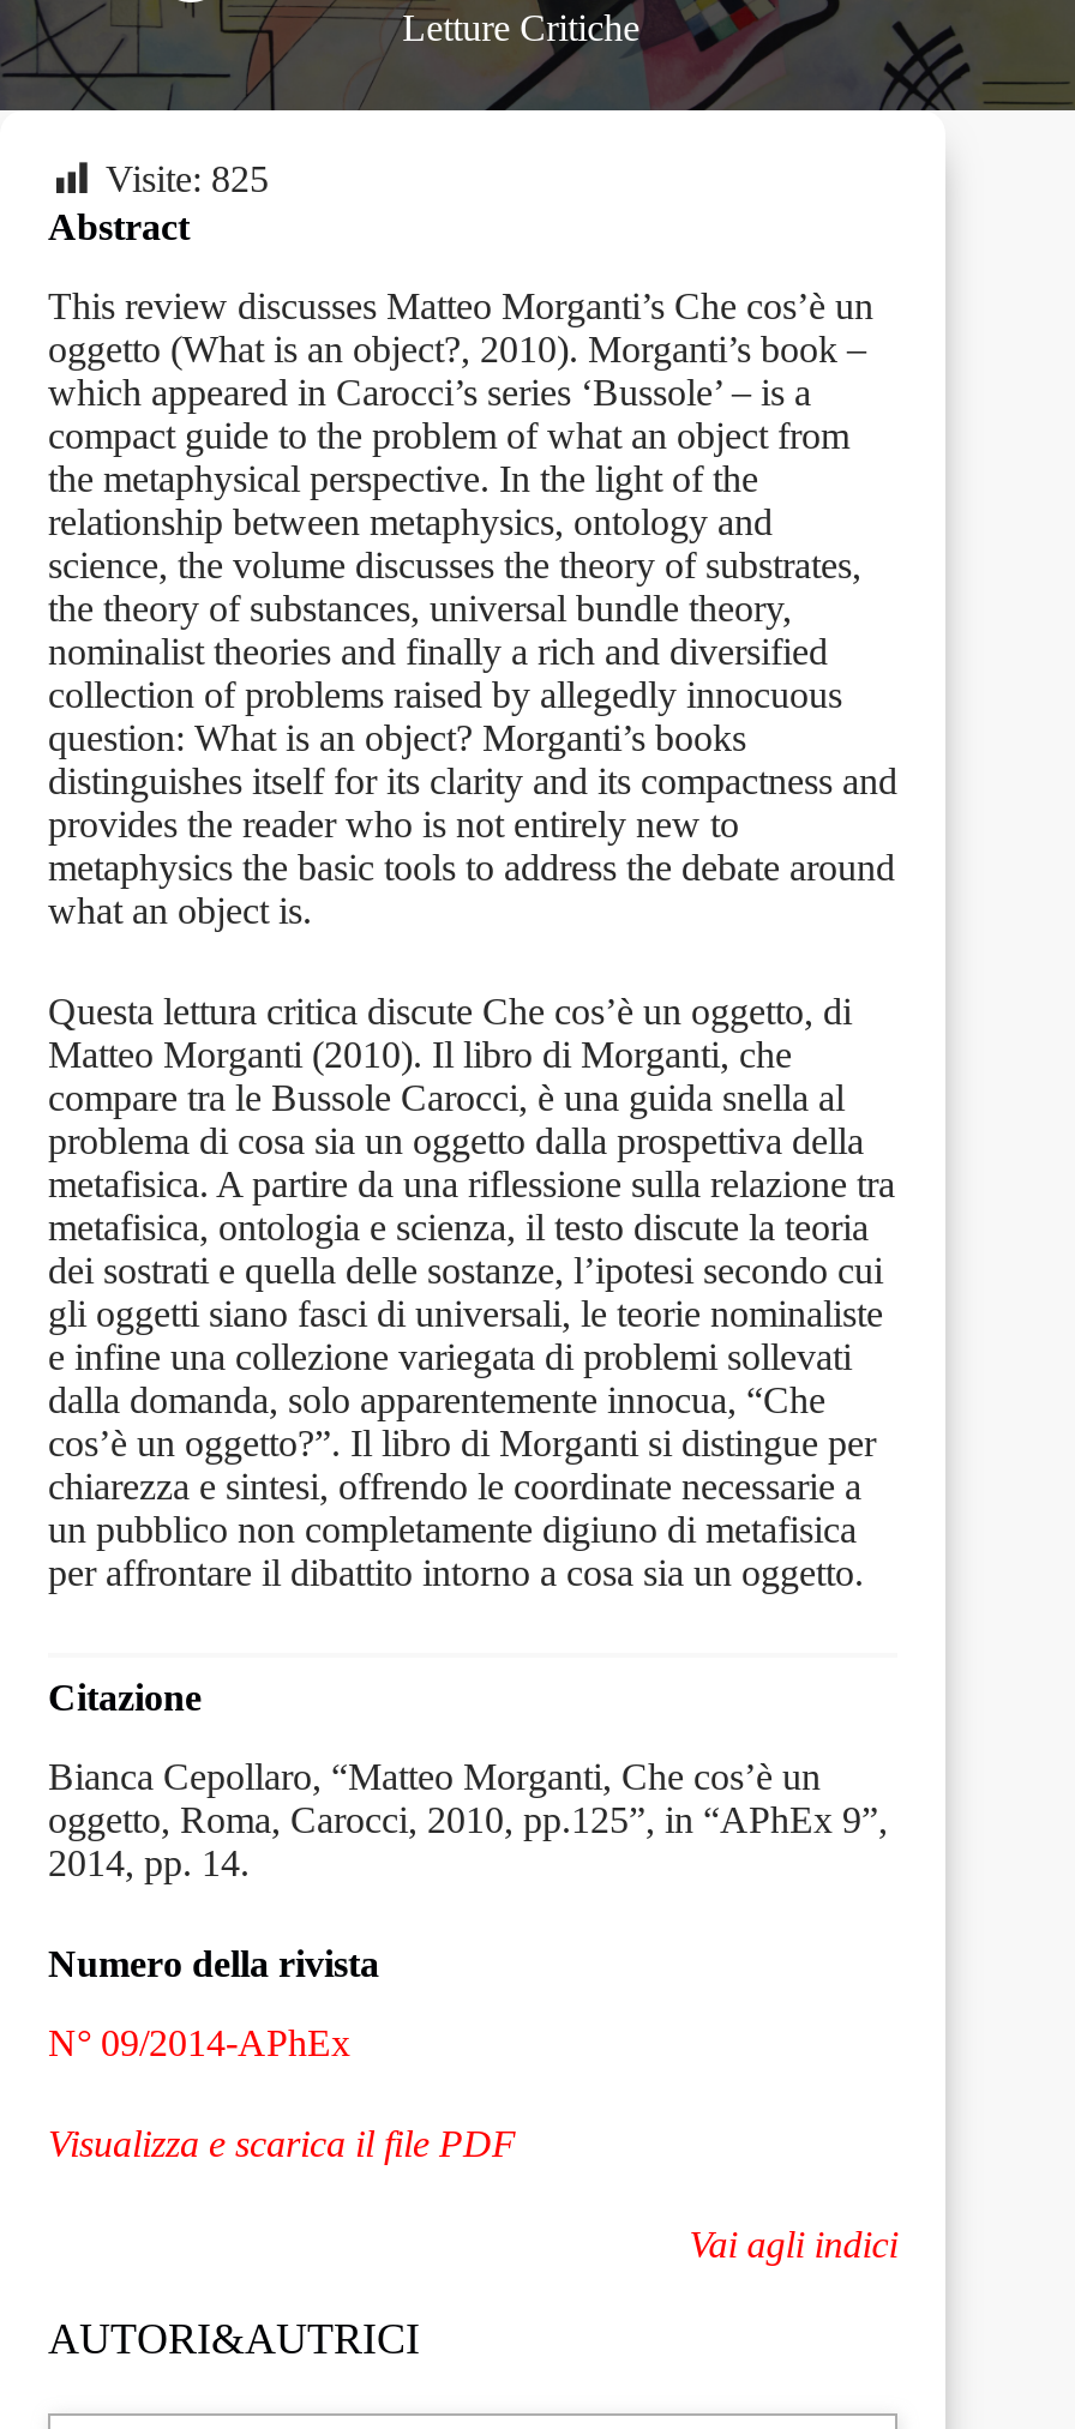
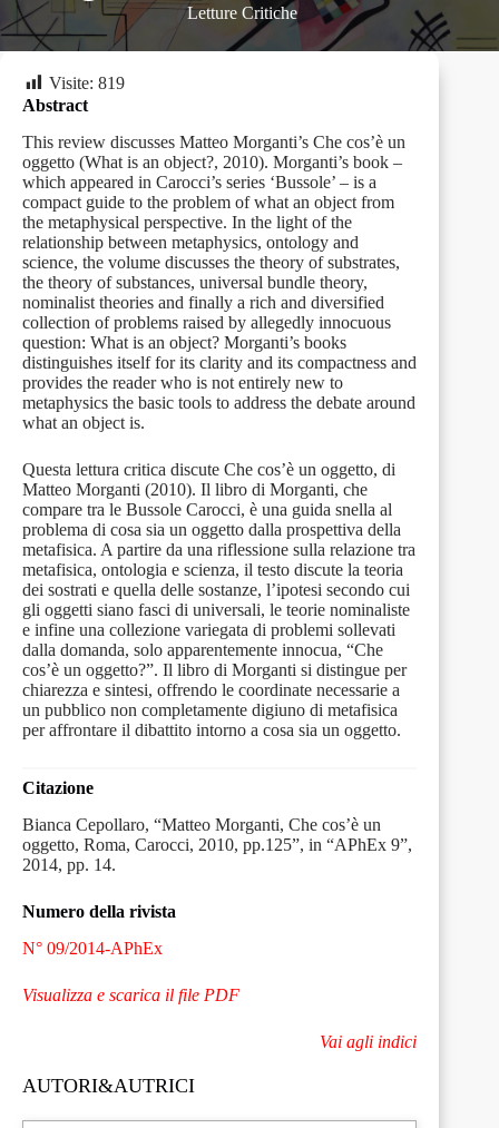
- Visite: 825
+ Visite: 819
